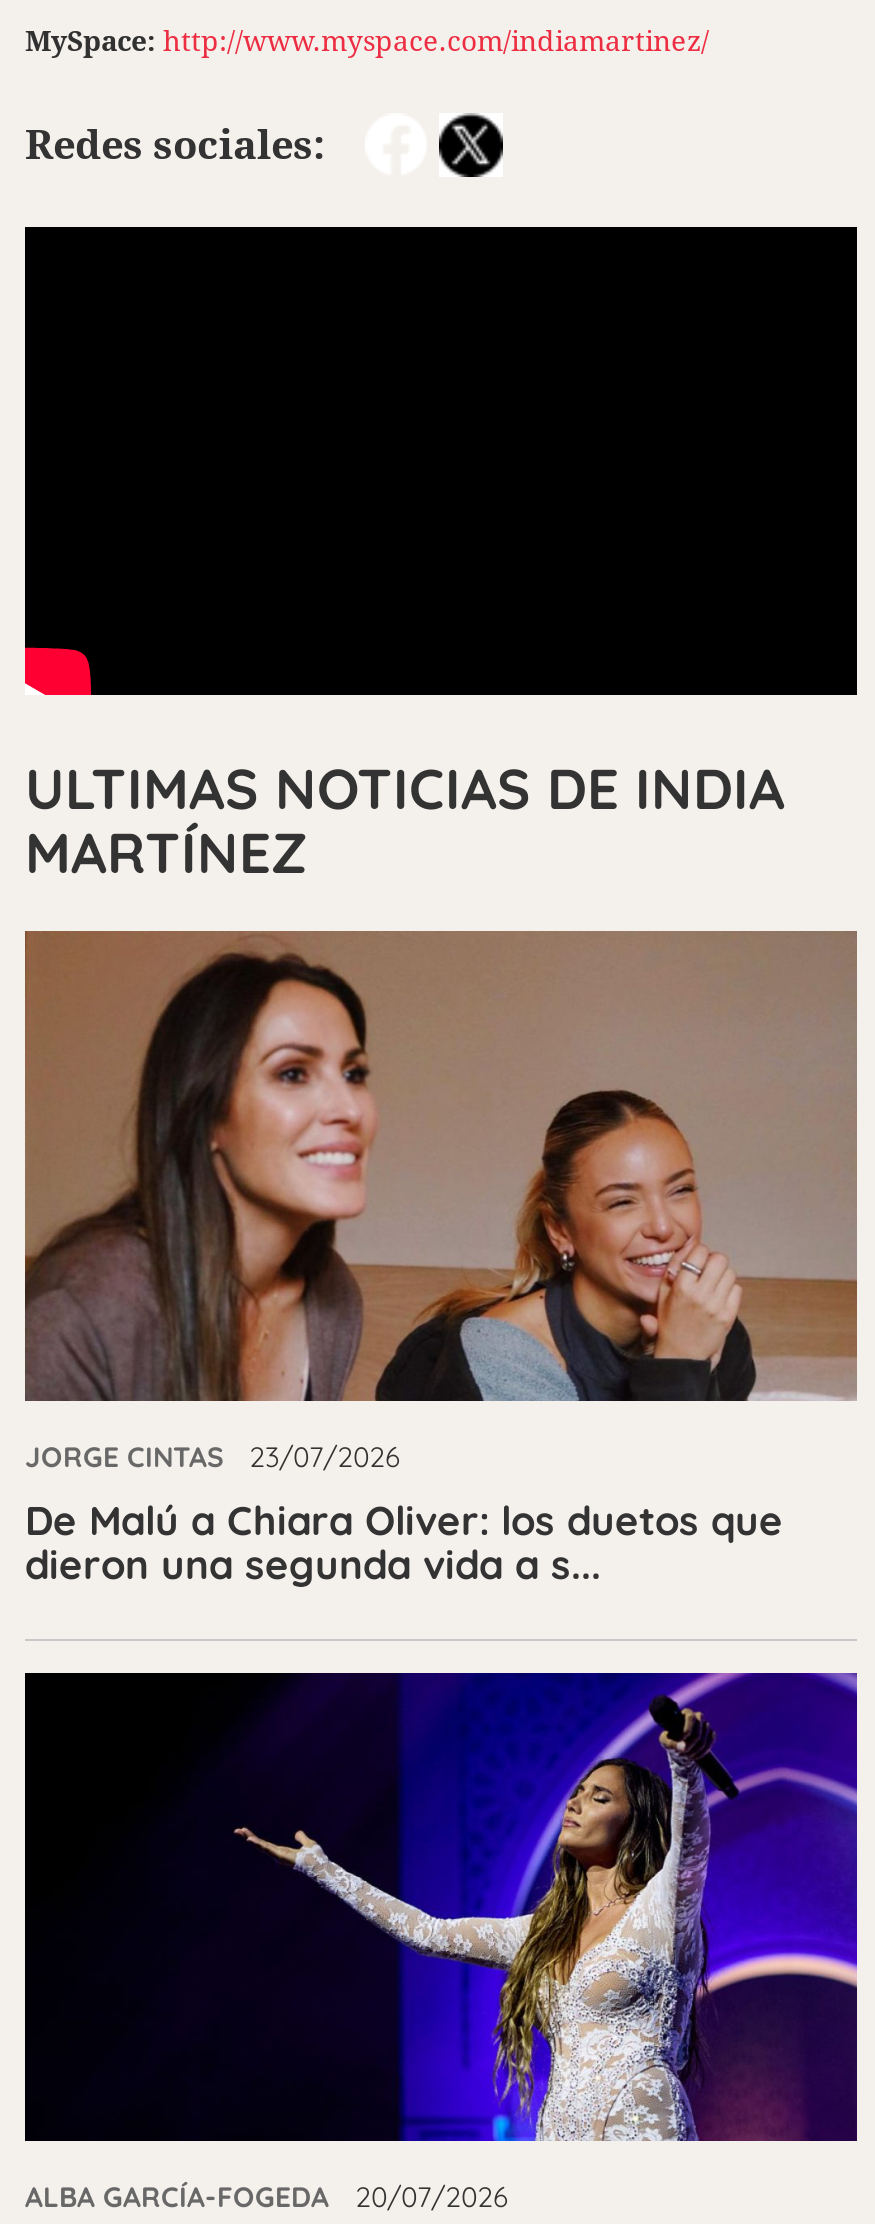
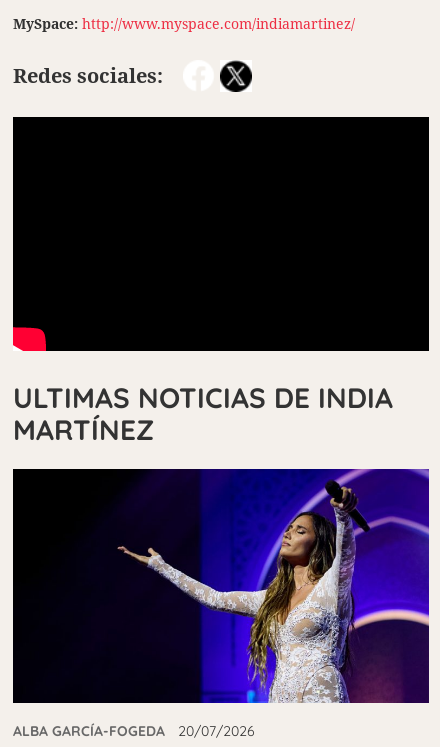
- [image]
- JORGE CINTAS
- 23/07/2026
- De Malú a Chiara Oliver: los duetos que
- dieron una segunda vida a s...
